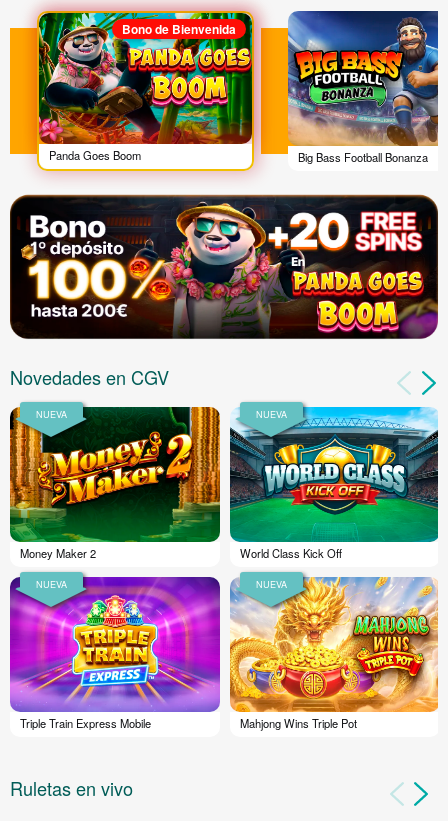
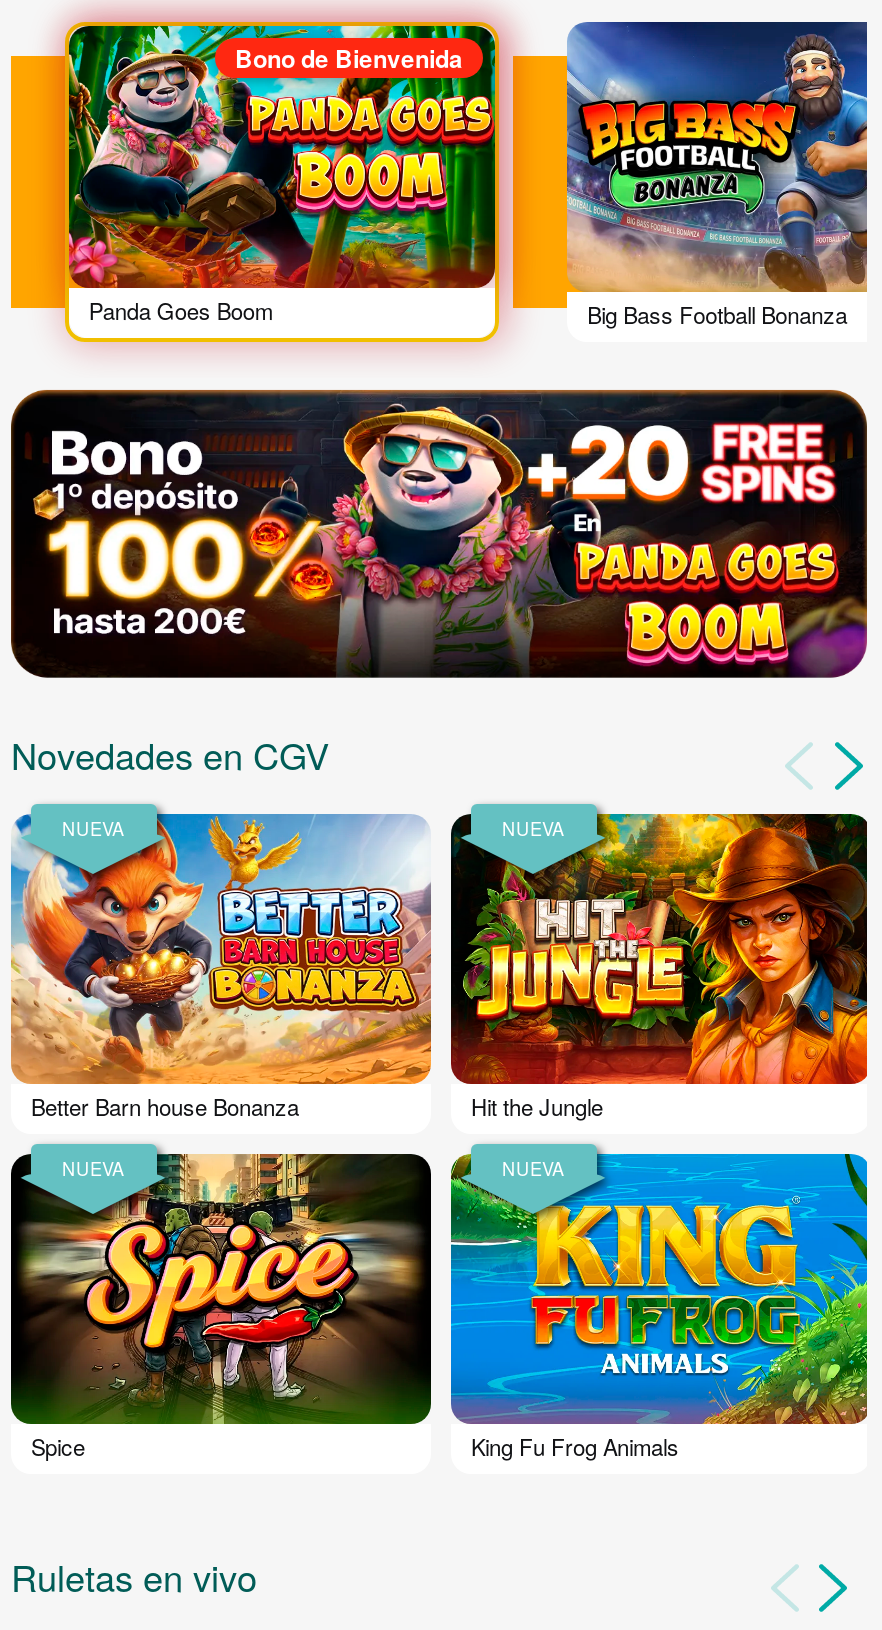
- [image]
- Money Maker 2
+ [image]
+ Better Barn house Bonanza

- [image]
- World Class Kick Off
+ [image]
+ Hit the Jungle

- [image]
- Triple Train Express Mobile
+ [image]
+ Spice

- [image]
- Mahjong Wins Triple Pot
+ [image]
+ King Fu Frog Animals
